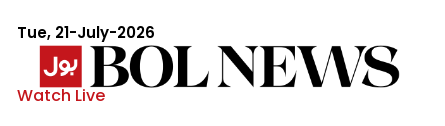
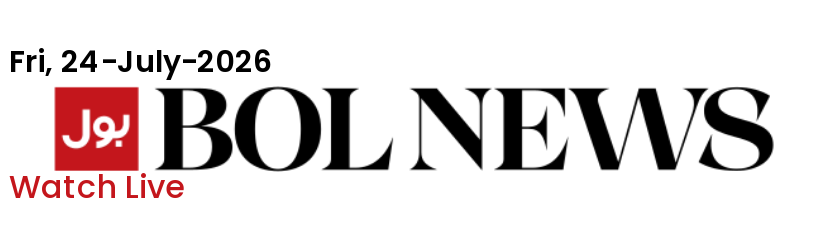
- Tue, 21-July-2026
+ Fri, 24-July-2026
